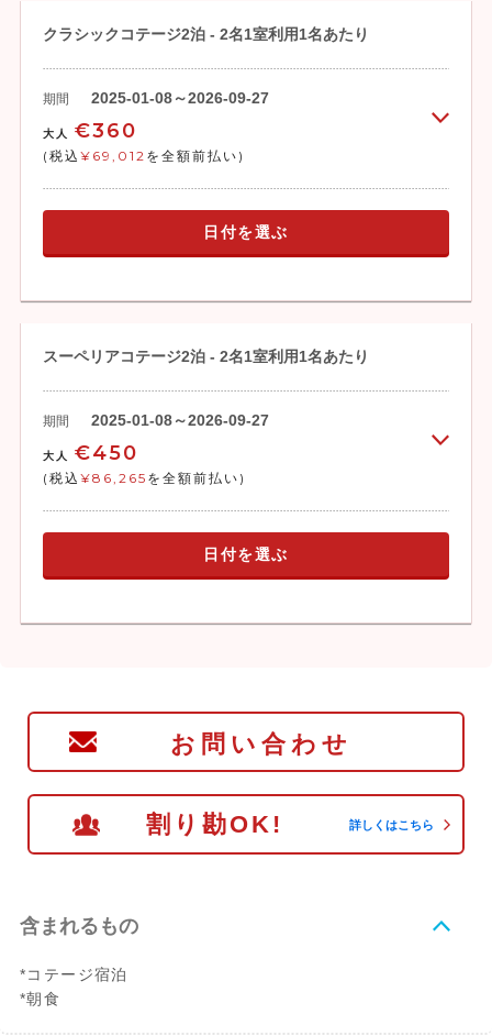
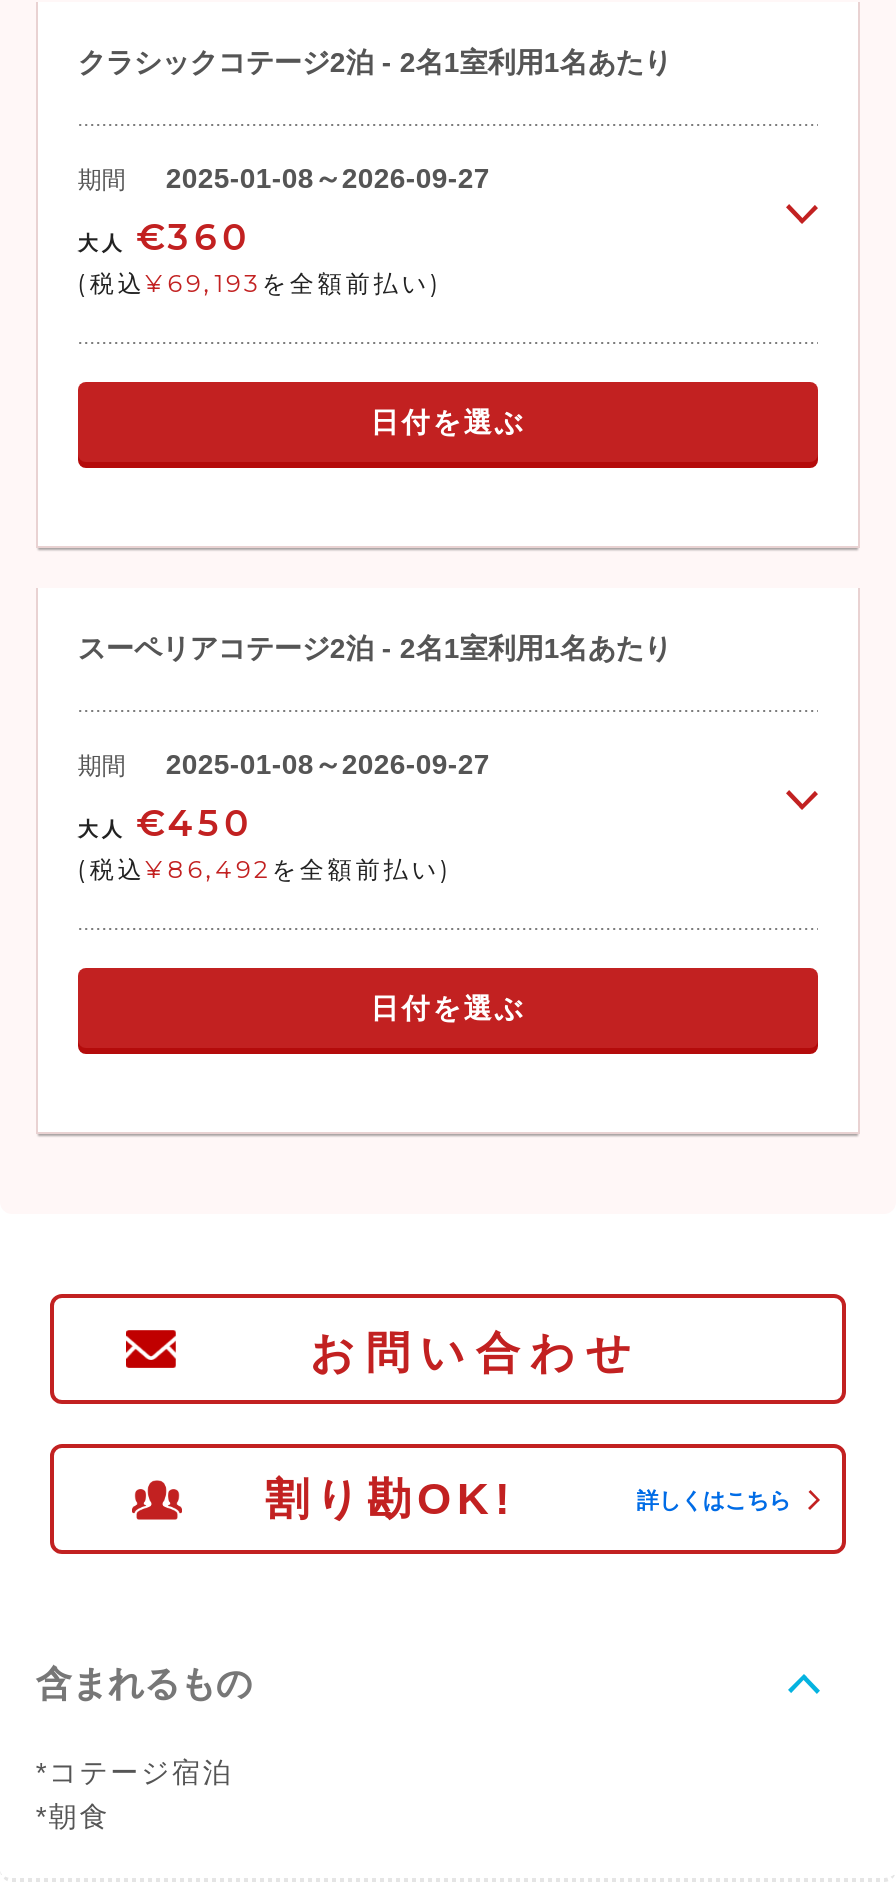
- (税込¥69,012を全額前払い)
+ (税込¥69,193を全額前払い)

- (税込¥86,265を全額前払い)
+ (税込¥86,492を全額前払い)
